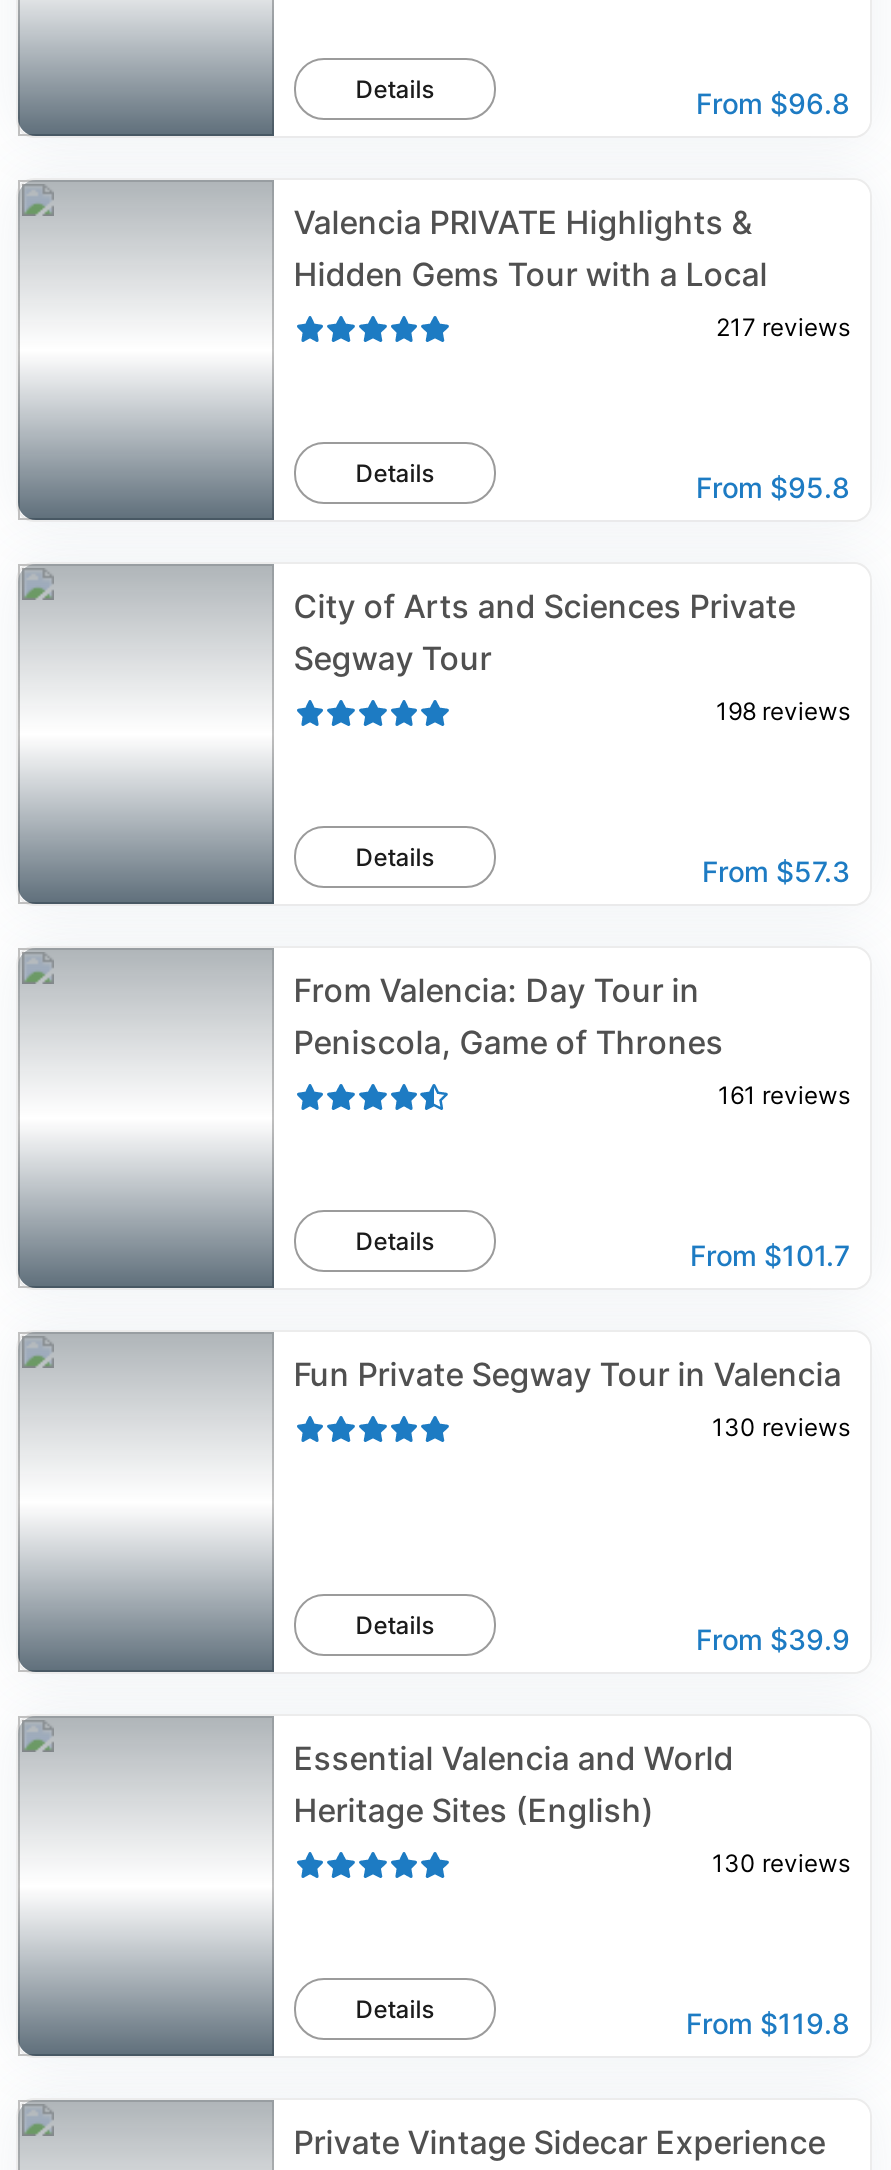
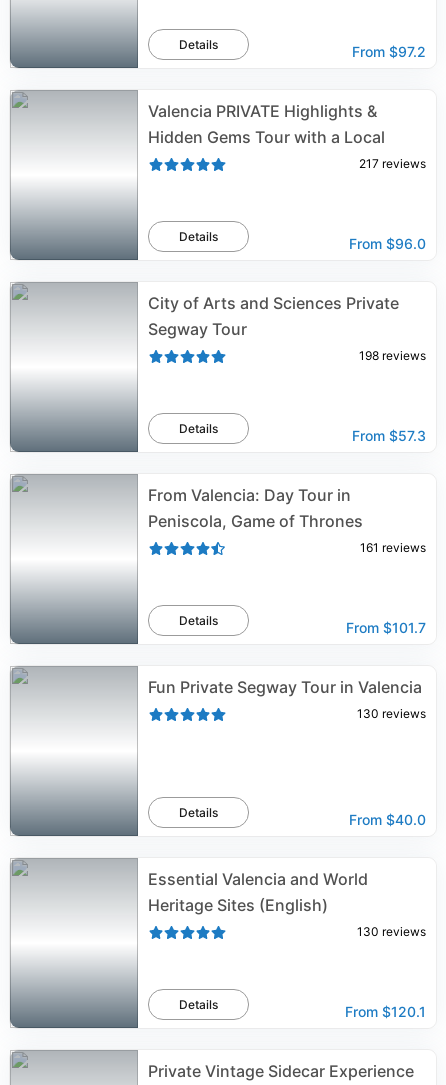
- From $96.8
+ From $97.2

- From $95.8
+ From $96.0

- From $39.9
+ From $40.0

- From $119.8
+ From $120.1
